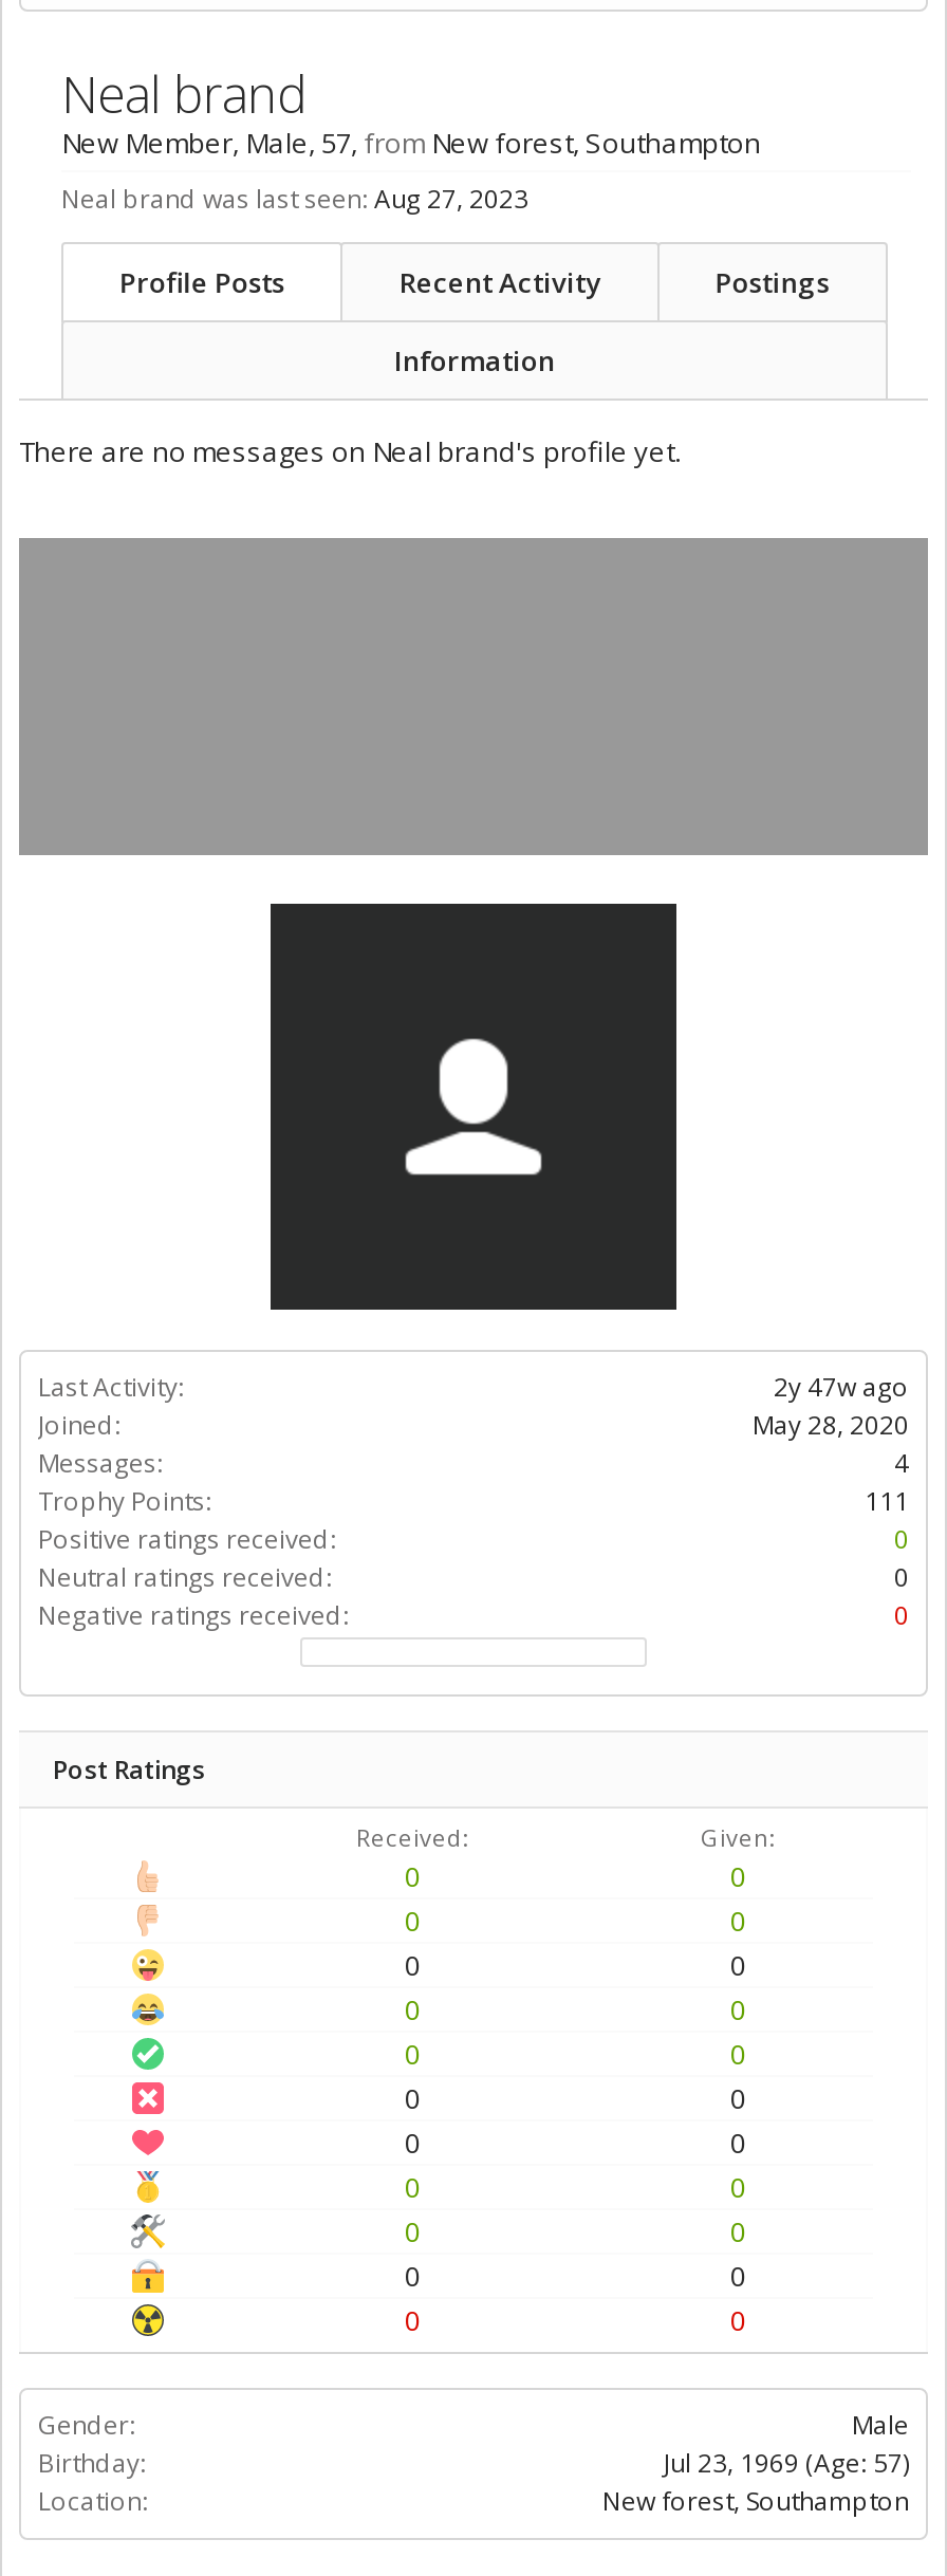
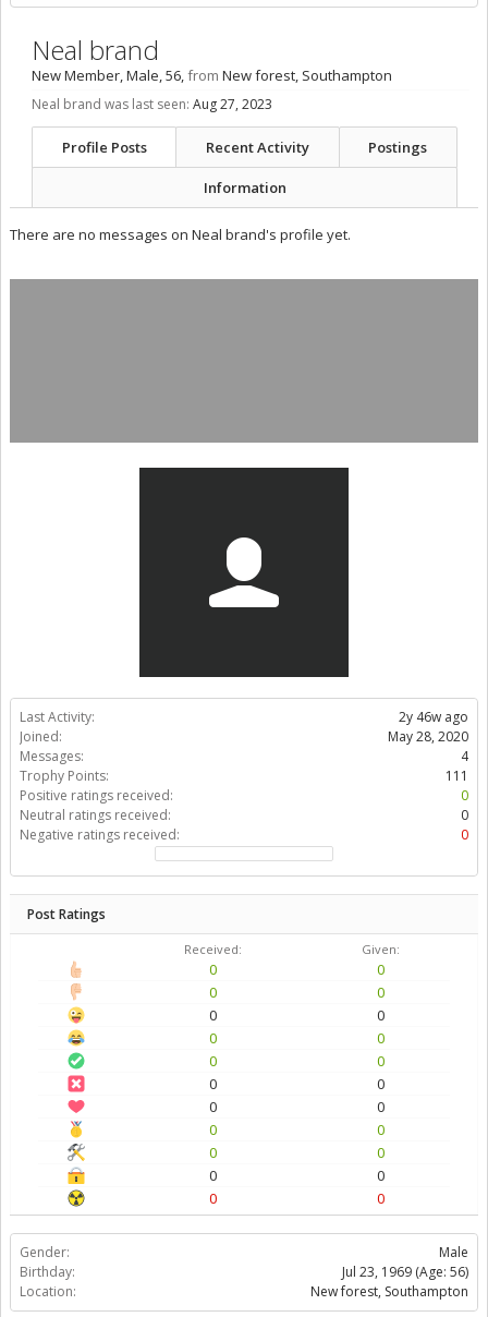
- New Member, Male, 57, from New forest, Southampton
+ New Member, Male, 56, from New forest, Southampton

- 2y 47w ago
+ 2y 46w ago

- Jul 23, 1969 (Age: 57)
+ Jul 23, 1969 (Age: 56)
